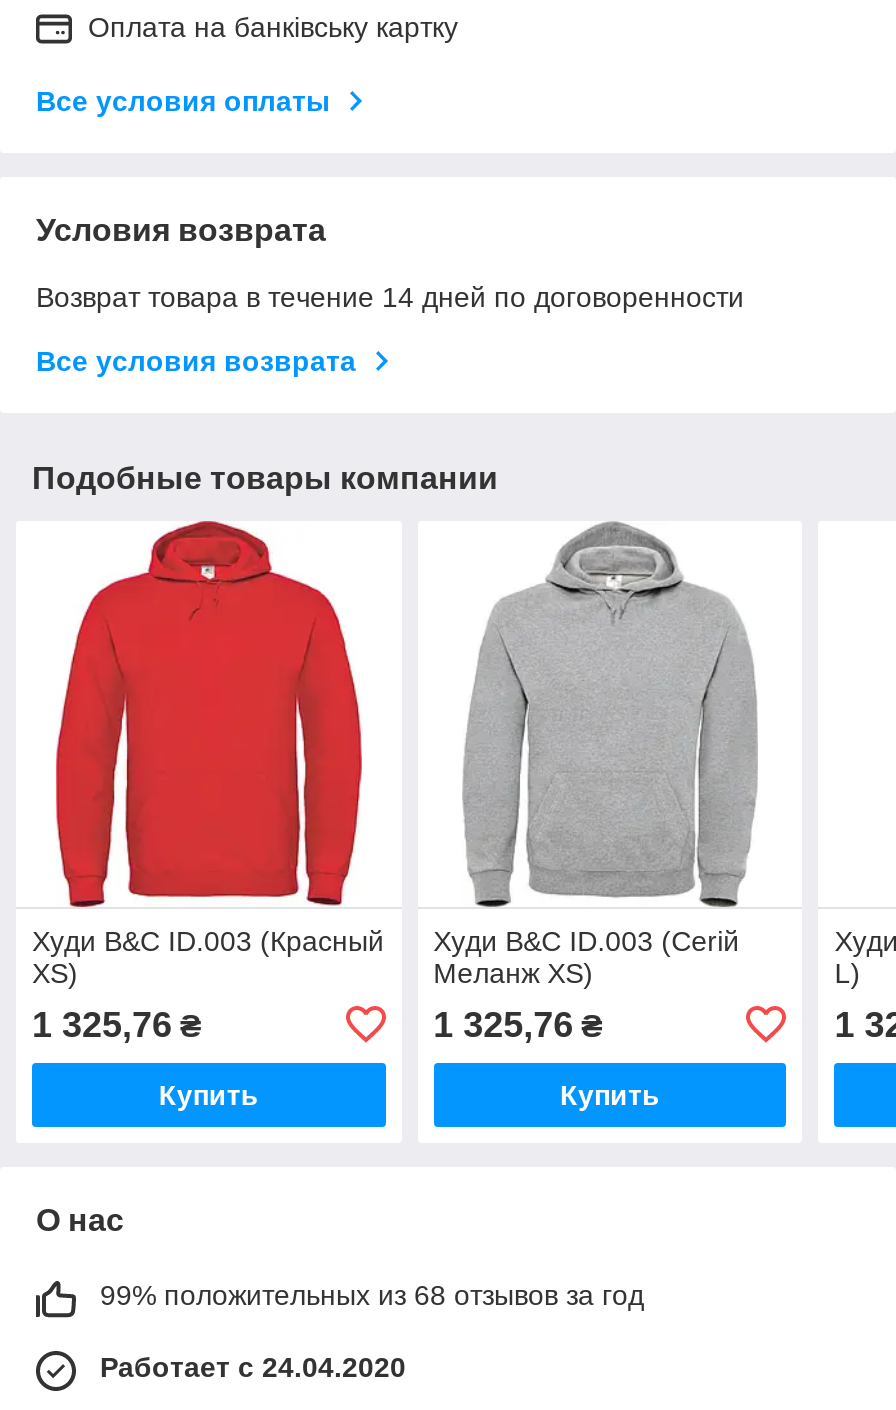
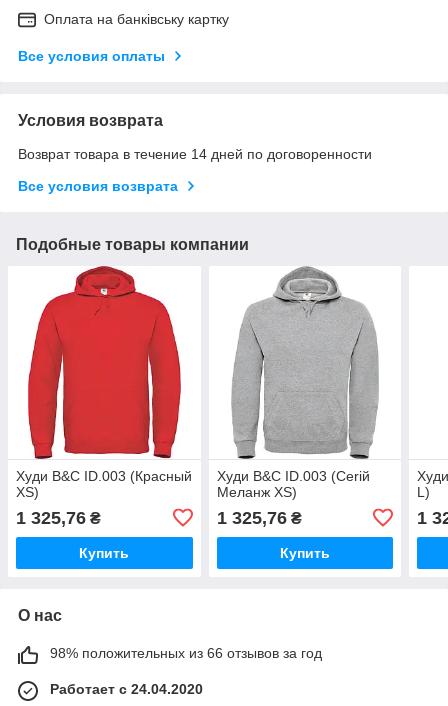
- 99% положительных из 68 отзывов за год
+ 98% положительных из 66 отзывов за год
